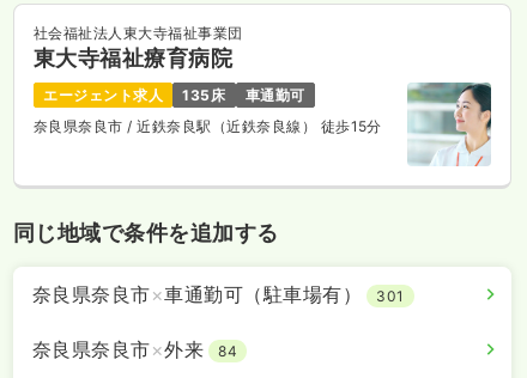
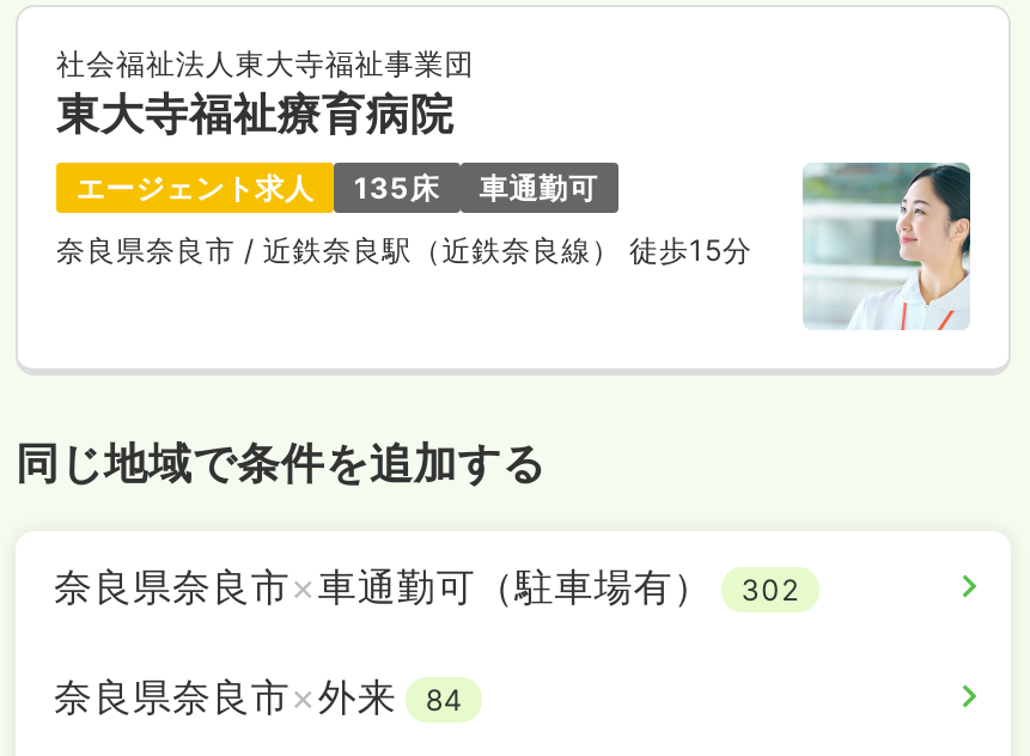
- 奈良県奈良市×車通勤可（駐車場有） 301
+ 奈良県奈良市×車通勤可（駐車場有） 302
